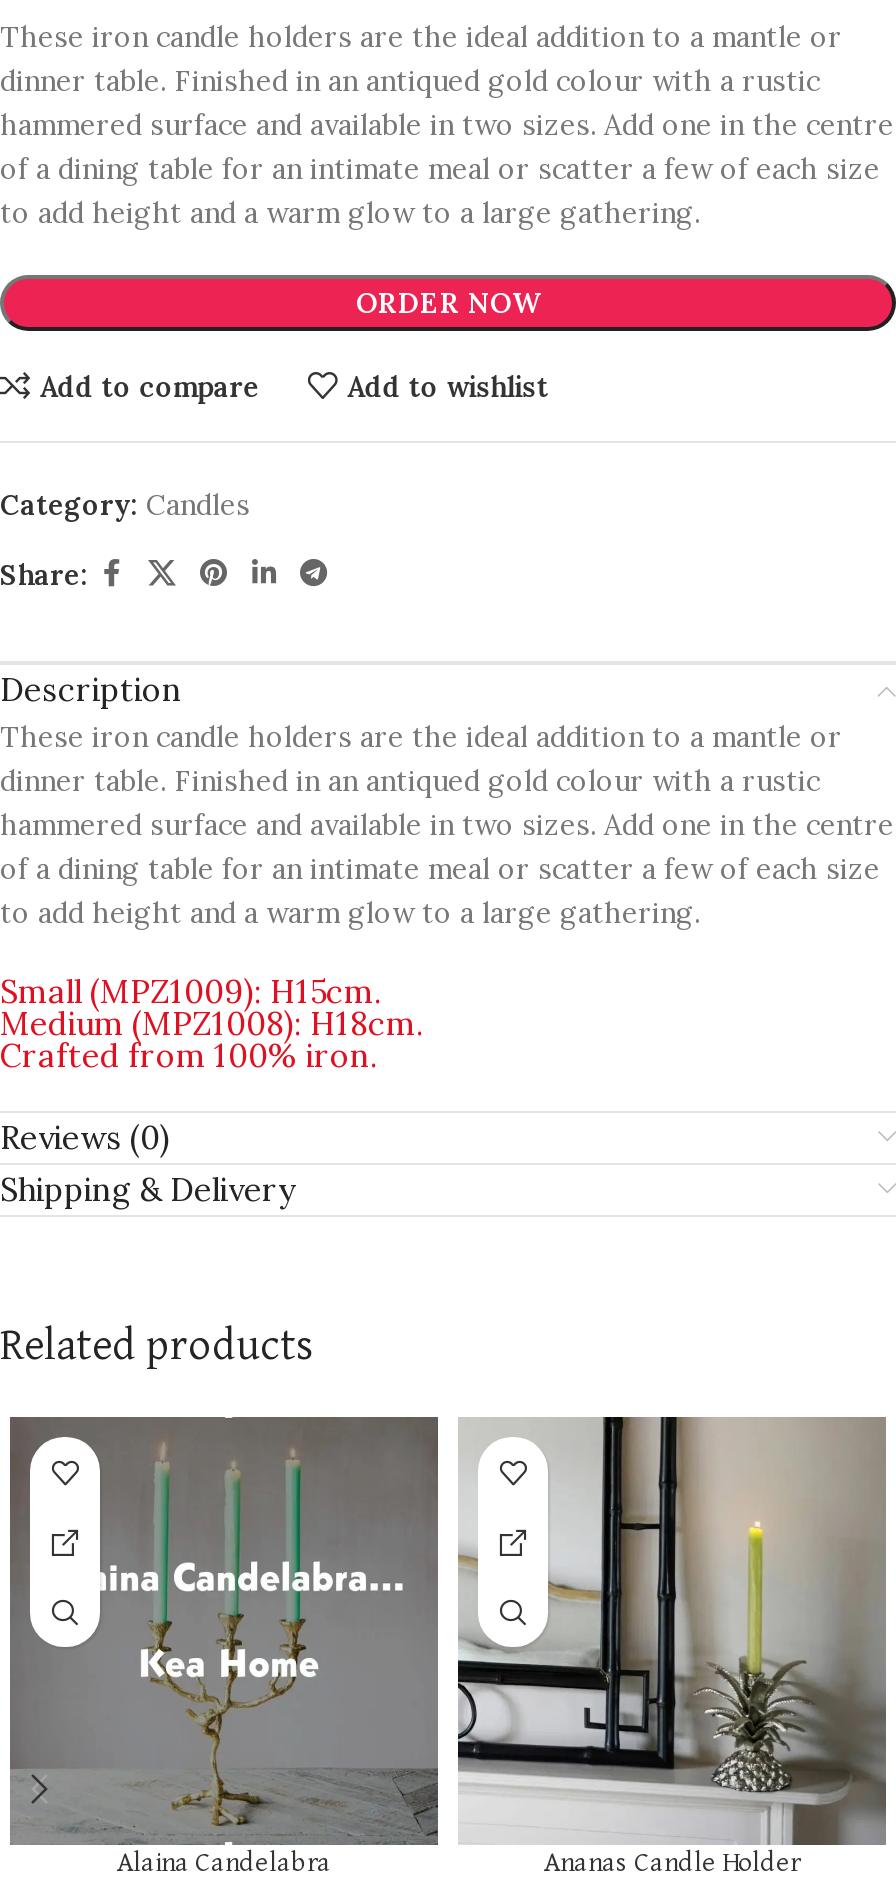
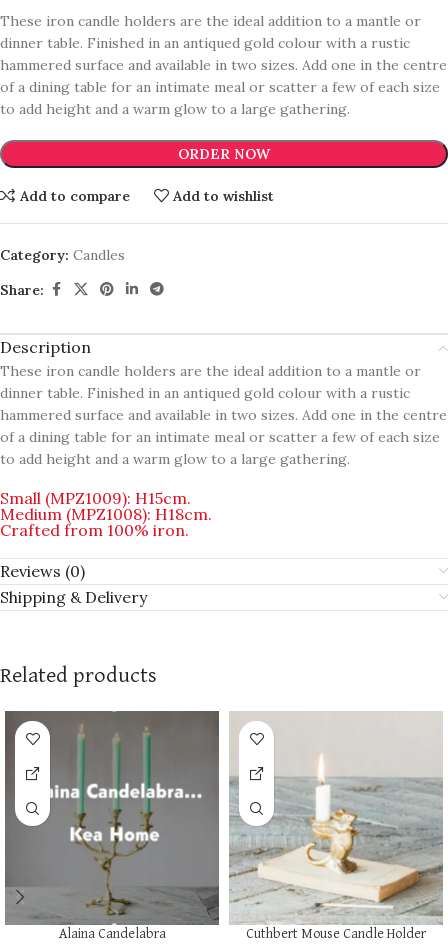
- [image]
- Ananas Candle Holder
+ [image]
+ Cuthbert Mouse Candle Holder
